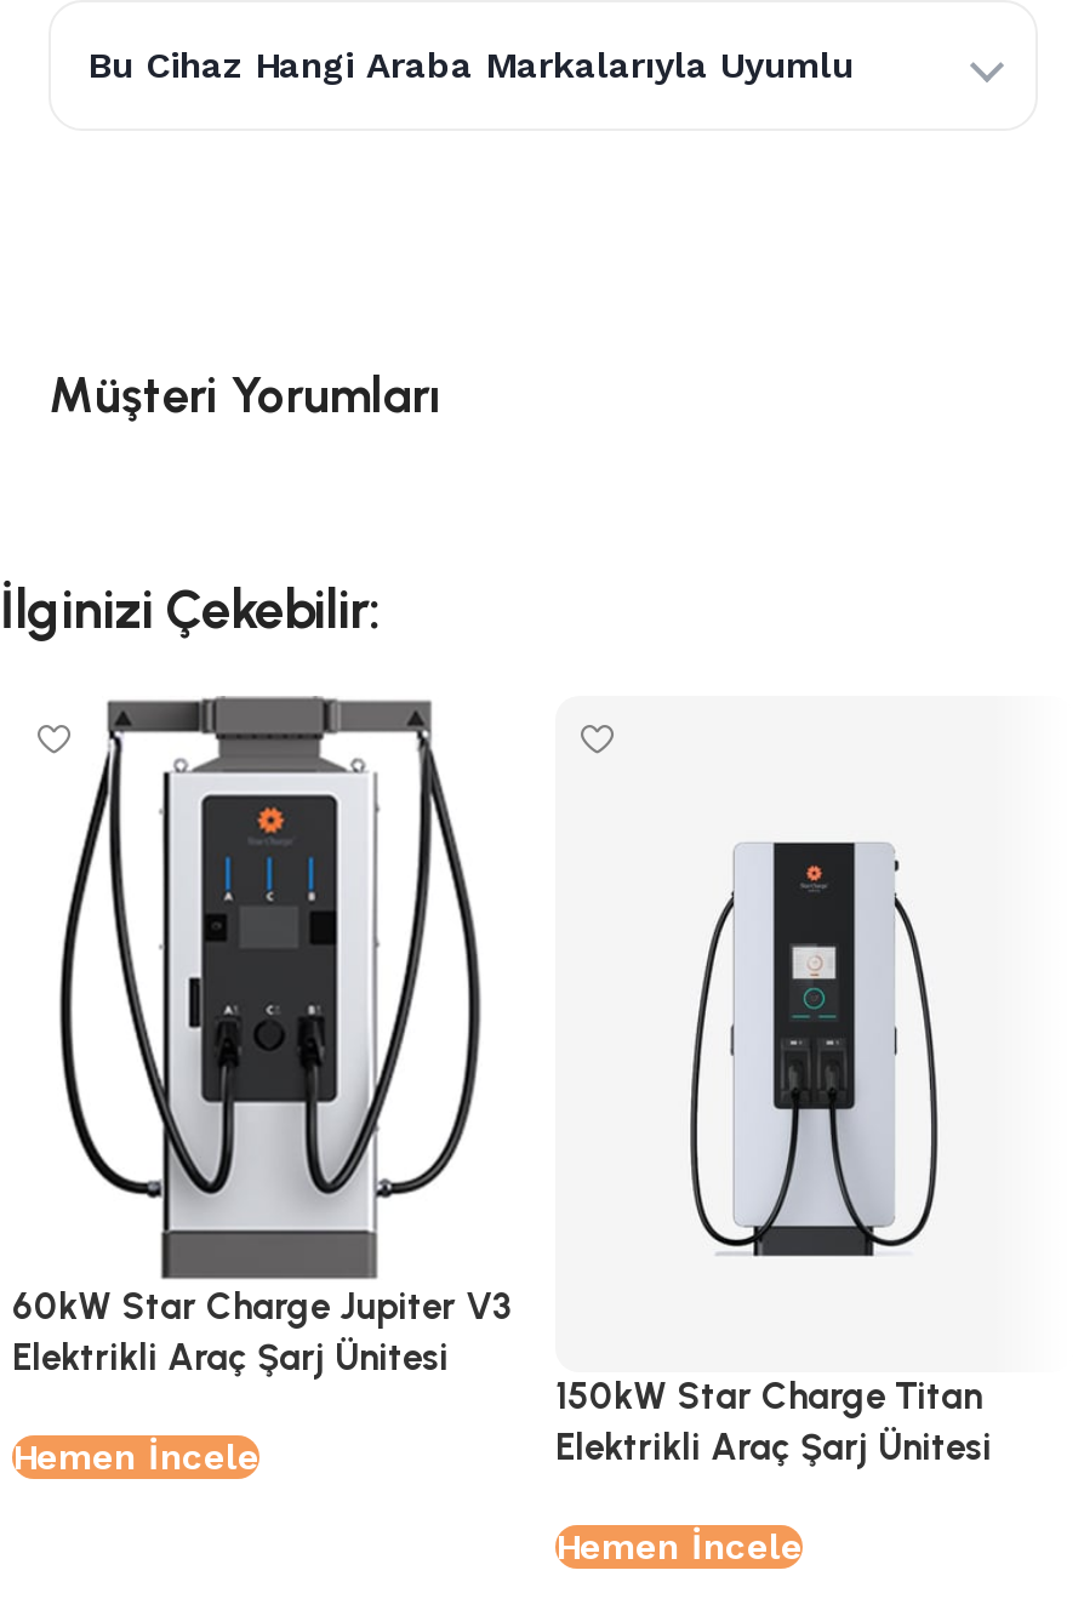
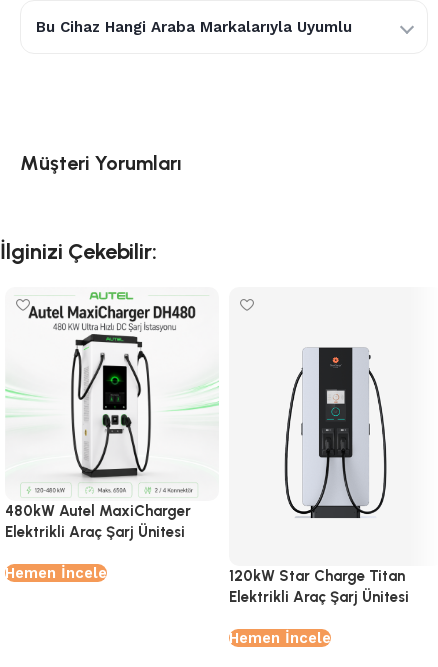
- [image]
- 60kW Star Charge Jupiter V3
+ [image]
+ 480kW Autel MaxiCharger

moved up: Elektrikli Araç Şarj Ünitesi | Hemen İncele

- 150kW Star Charge Titan
+ 120kW Star Charge Titan
